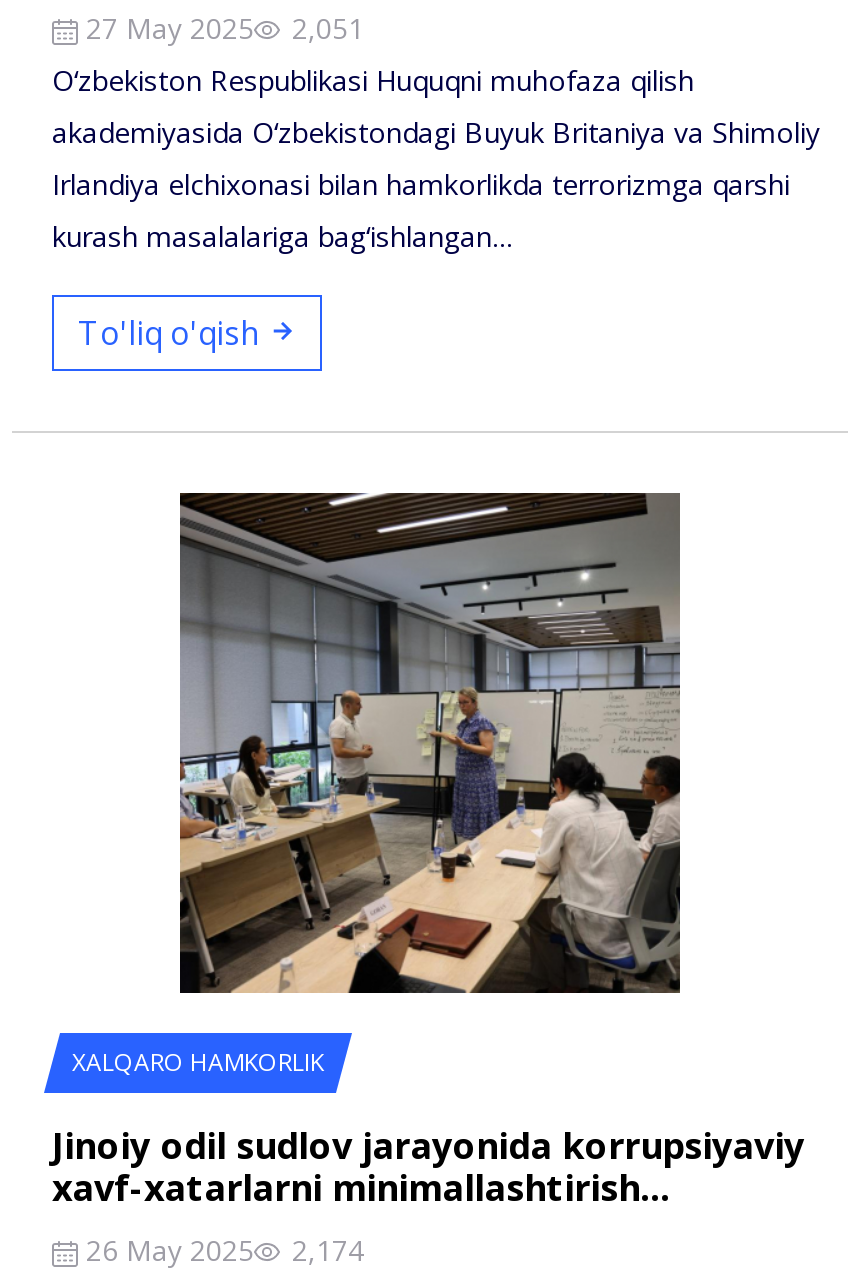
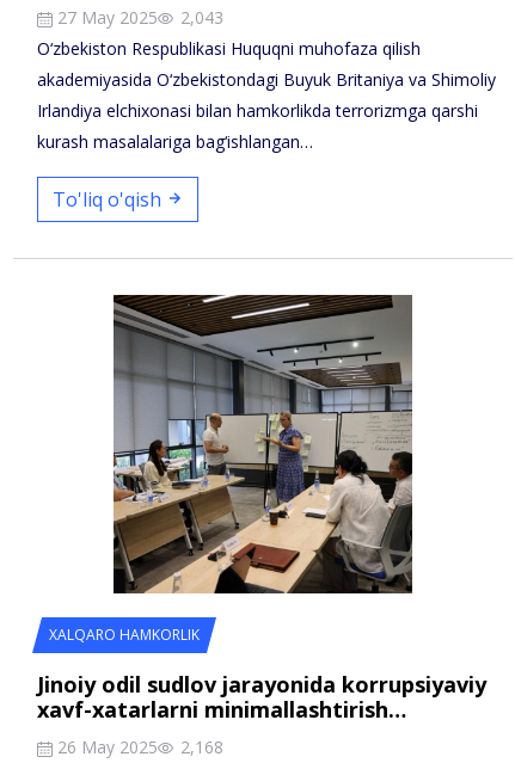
- 27 May 2025 2,051
+ 27 May 2025 2,043

- 26 May 2025 2,174
+ 26 May 2025 2,168
